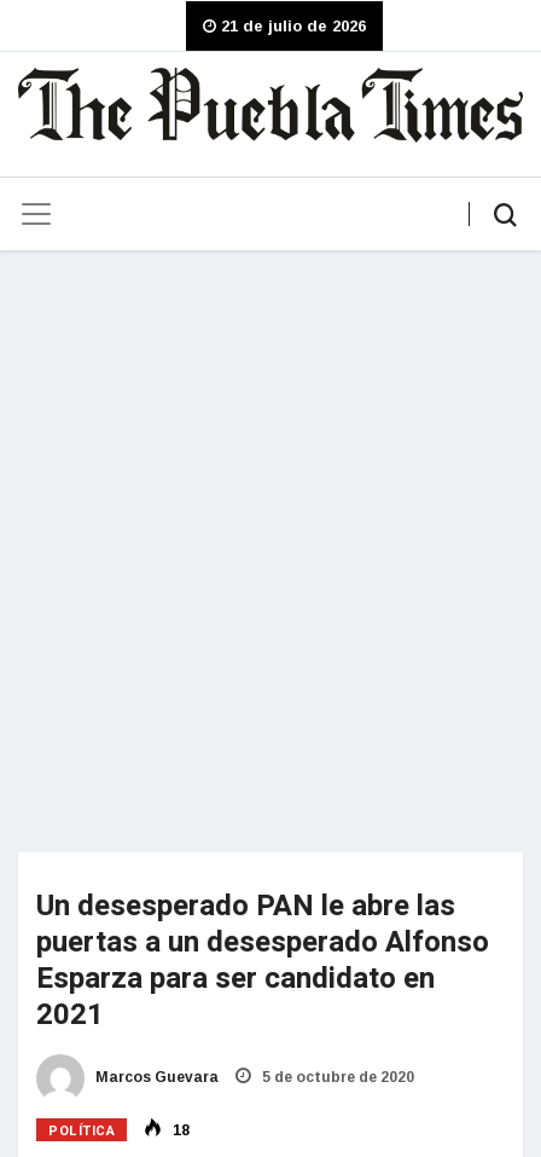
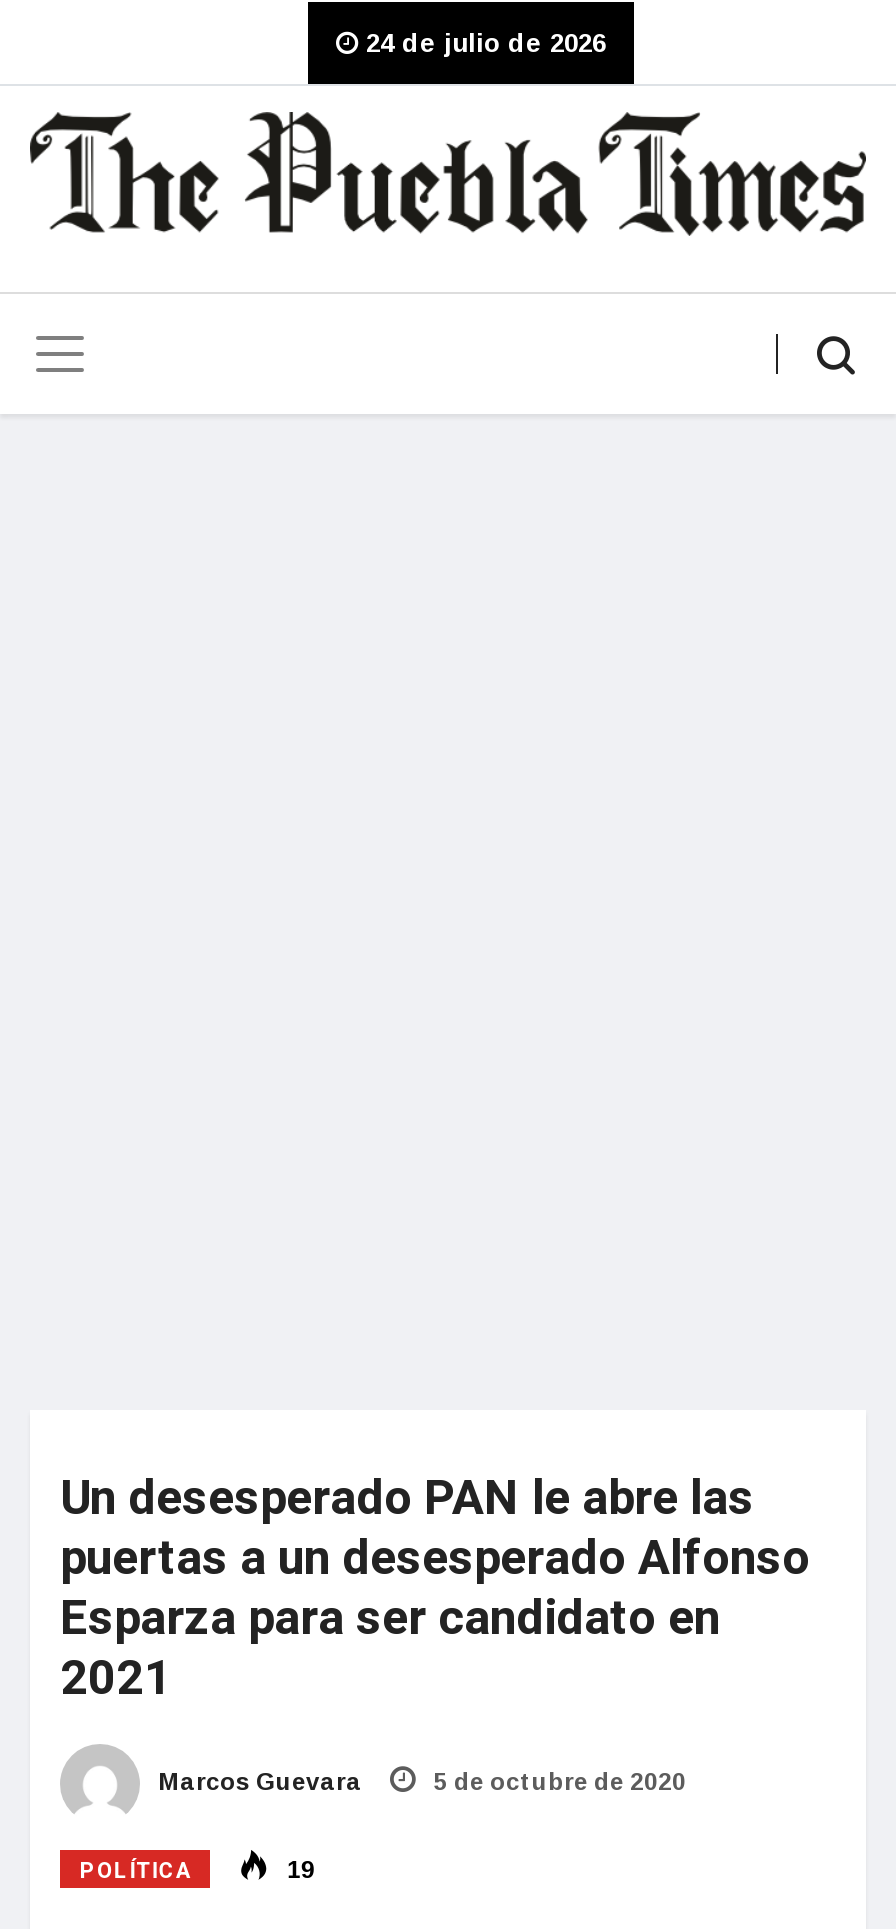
- 21 de julio de 2026
+ 24 de julio de 2026

- 18
+ 19
